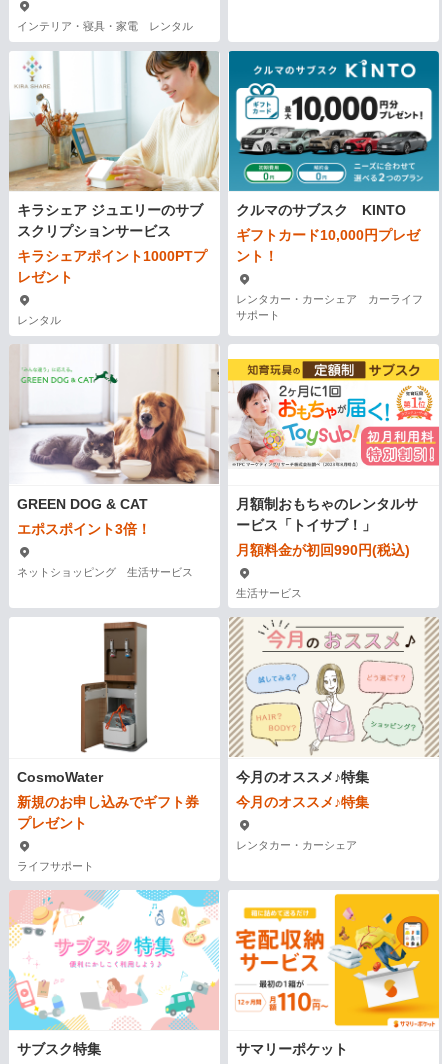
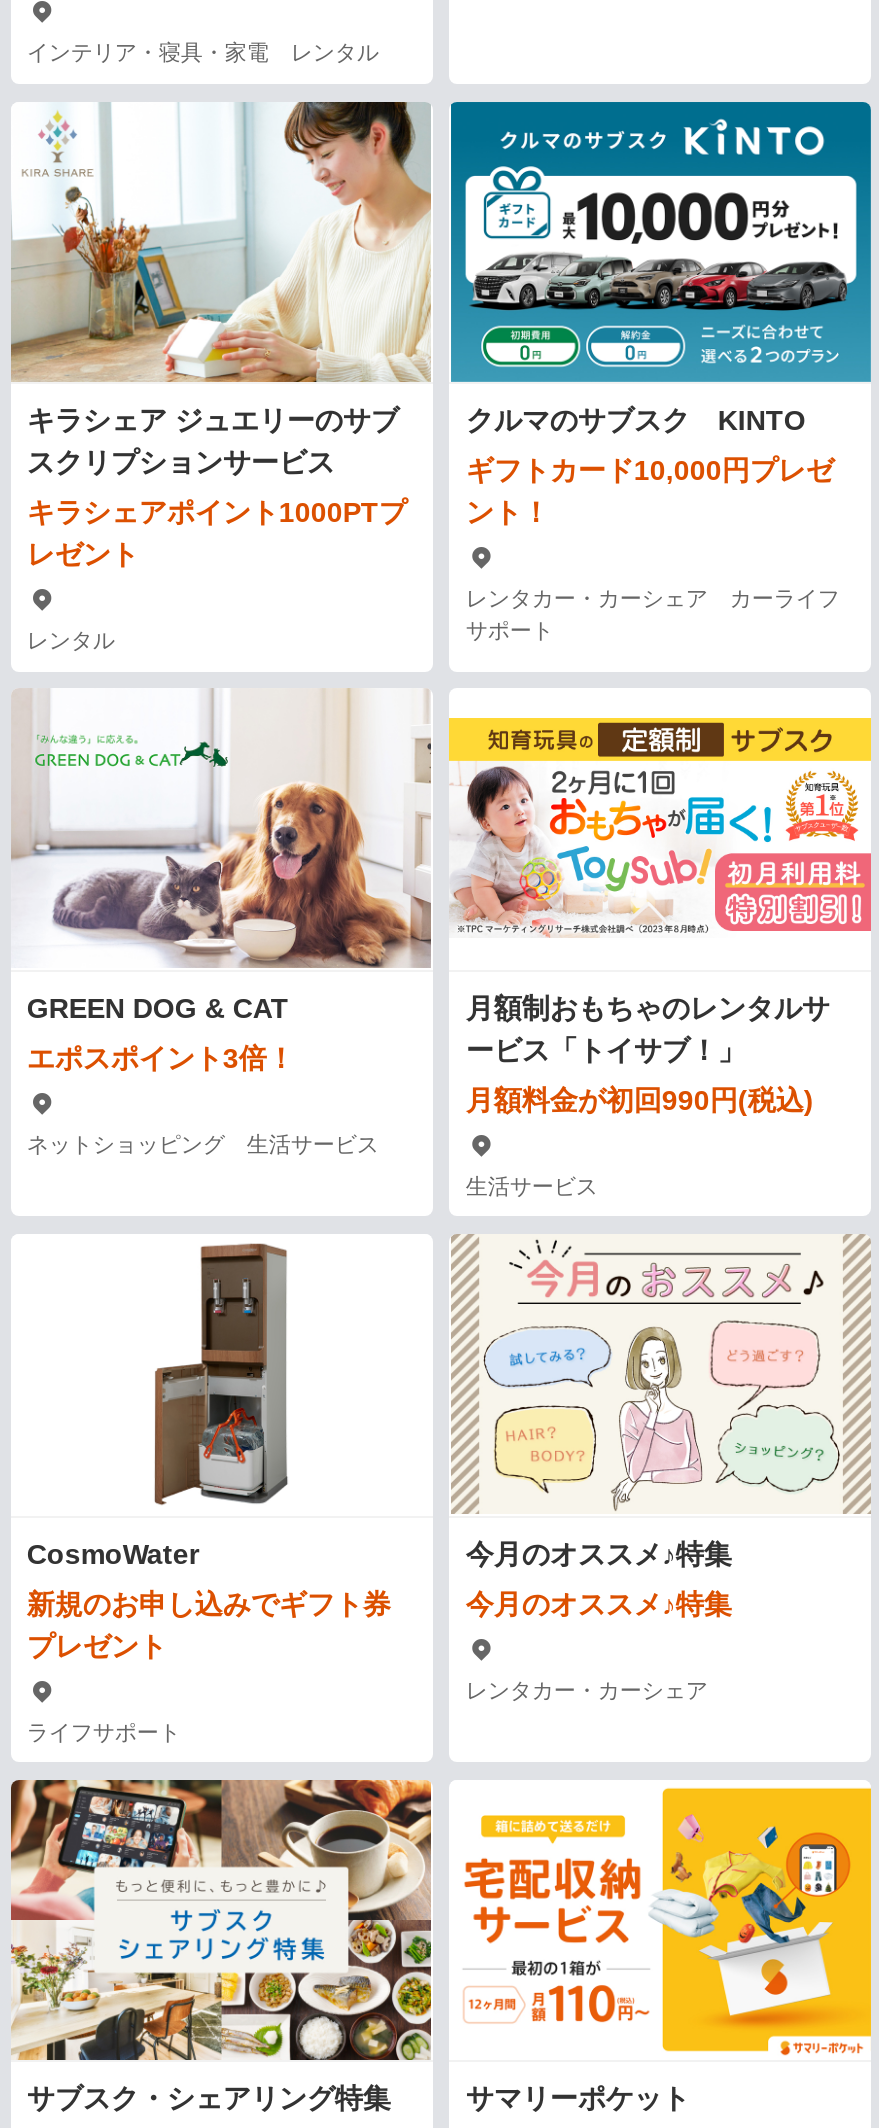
- [image]
- サブスク特集
+ [image]
+ サブスク・シェアリング特集
